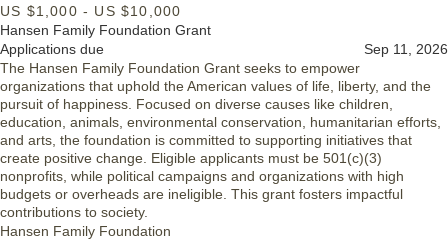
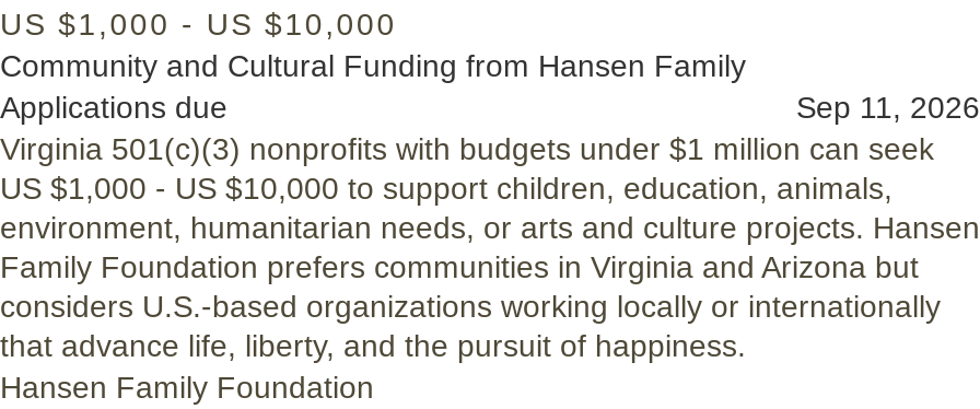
- Hansen Family Foundation Grant
+ Community and Cultural Funding from Hansen Family

- The Hansen Family Foundation Grant seeks to empower
- organizations that uphold the American values of life, liberty, and the
- pursuit of happiness. Focused on diverse causes like children,
- education, animals, environmental conservation, humanitarian efforts,
- and arts, the foundation is committed to supporting initiatives that
- create positive change. Eligible applicants must be 501(c)(3)
- nonprofits, while political campaigns and organizations with high
- budgets or overheads are ineligible. This grant fosters impactful
- contributions to society.
+ Virginia 501(c)(3) nonprofits with budgets under $1 million can seek
+ US $1,000 - US $10,000 to support children, education, animals,
+ environment, humanitarian needs, or arts and culture projects. Hansen
+ Family Foundation prefers communities in Virginia and Arizona but
+ considers U.S.-based organizations working locally or internationally
+ that advance life, liberty, and the pursuit of happiness.
